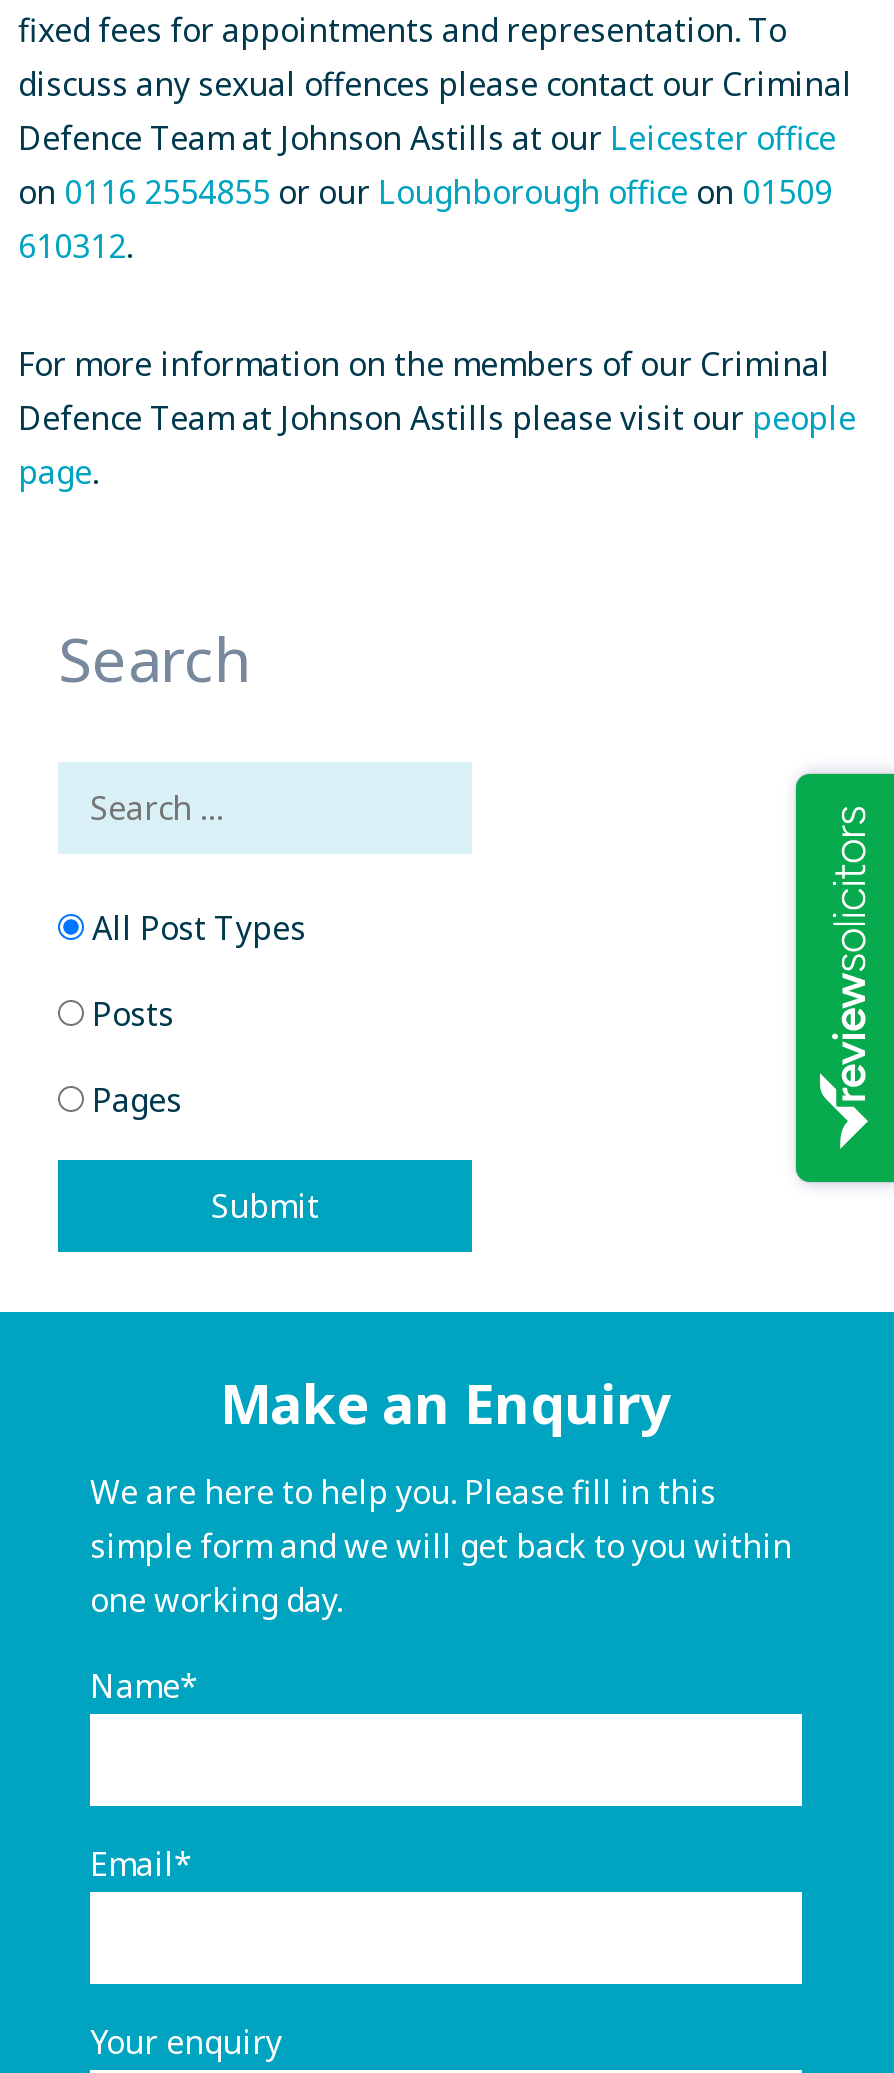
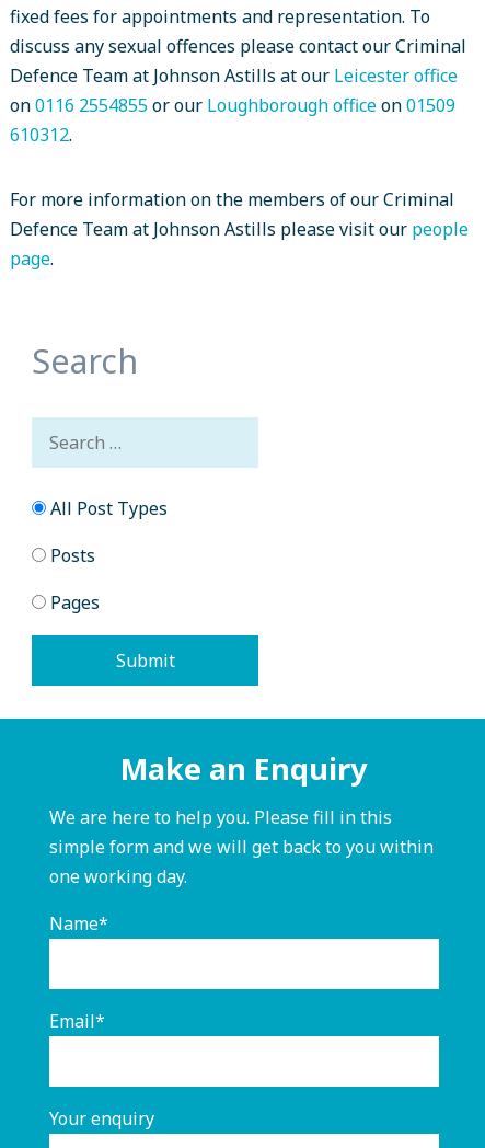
- [image]
